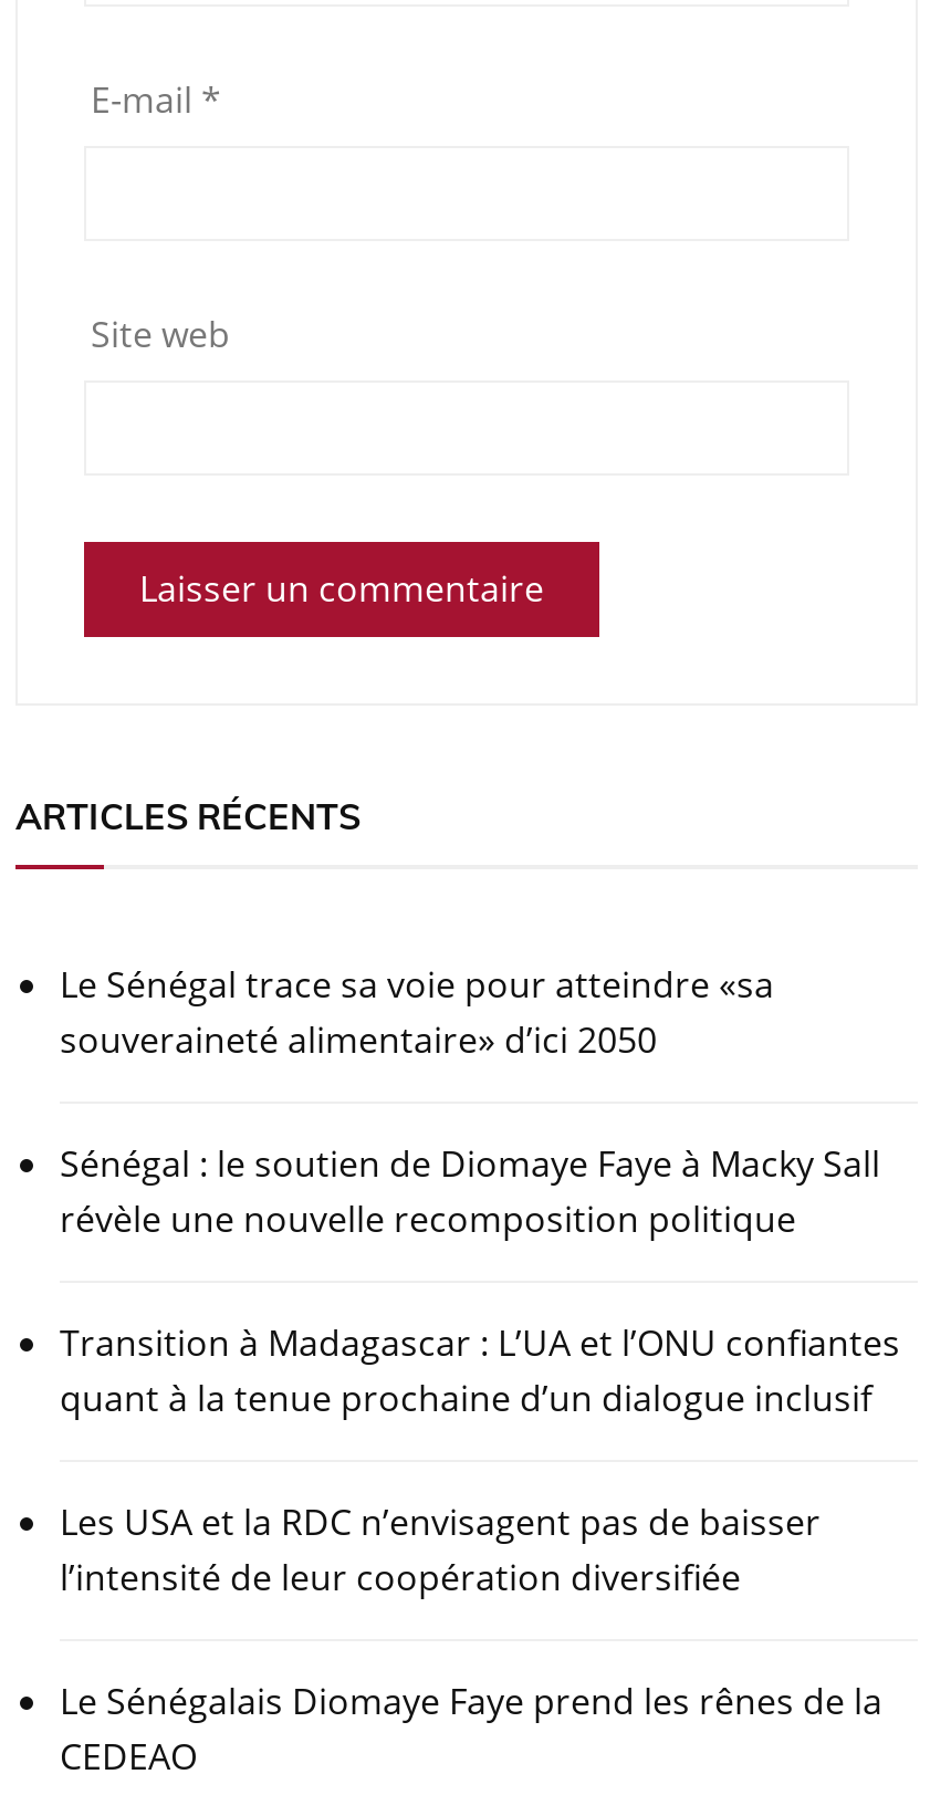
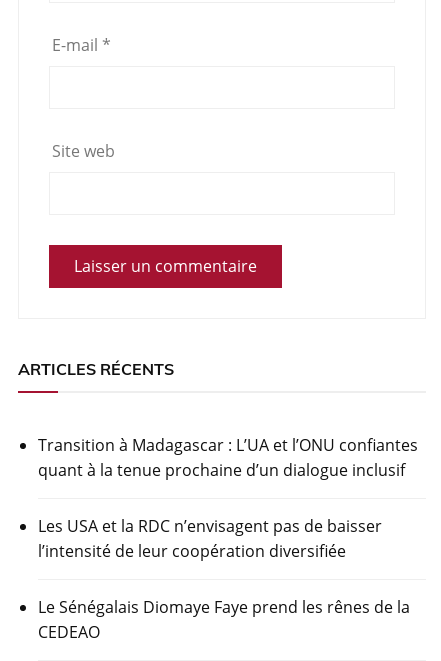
- Le Sénégal trace sa voie pour atteindre «sa
- souveraineté alimentaire» d’ici 2050
- Sénégal : le soutien de Diomaye Faye à Macky Sall
- révèle une nouvelle recomposition politique
